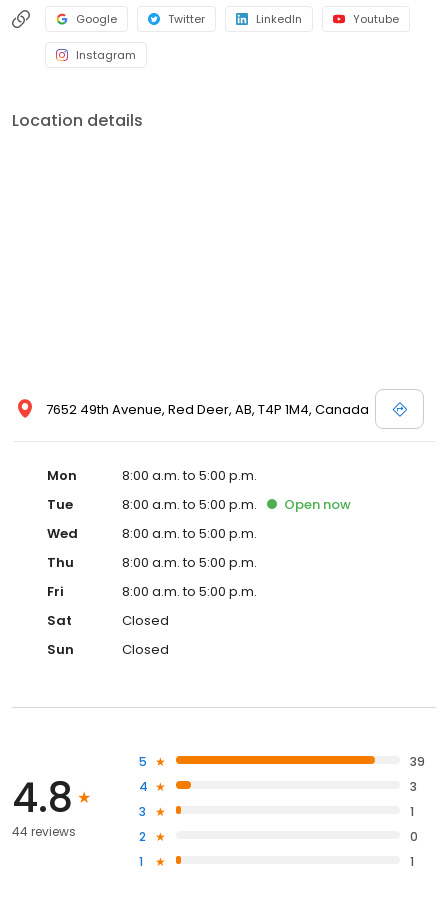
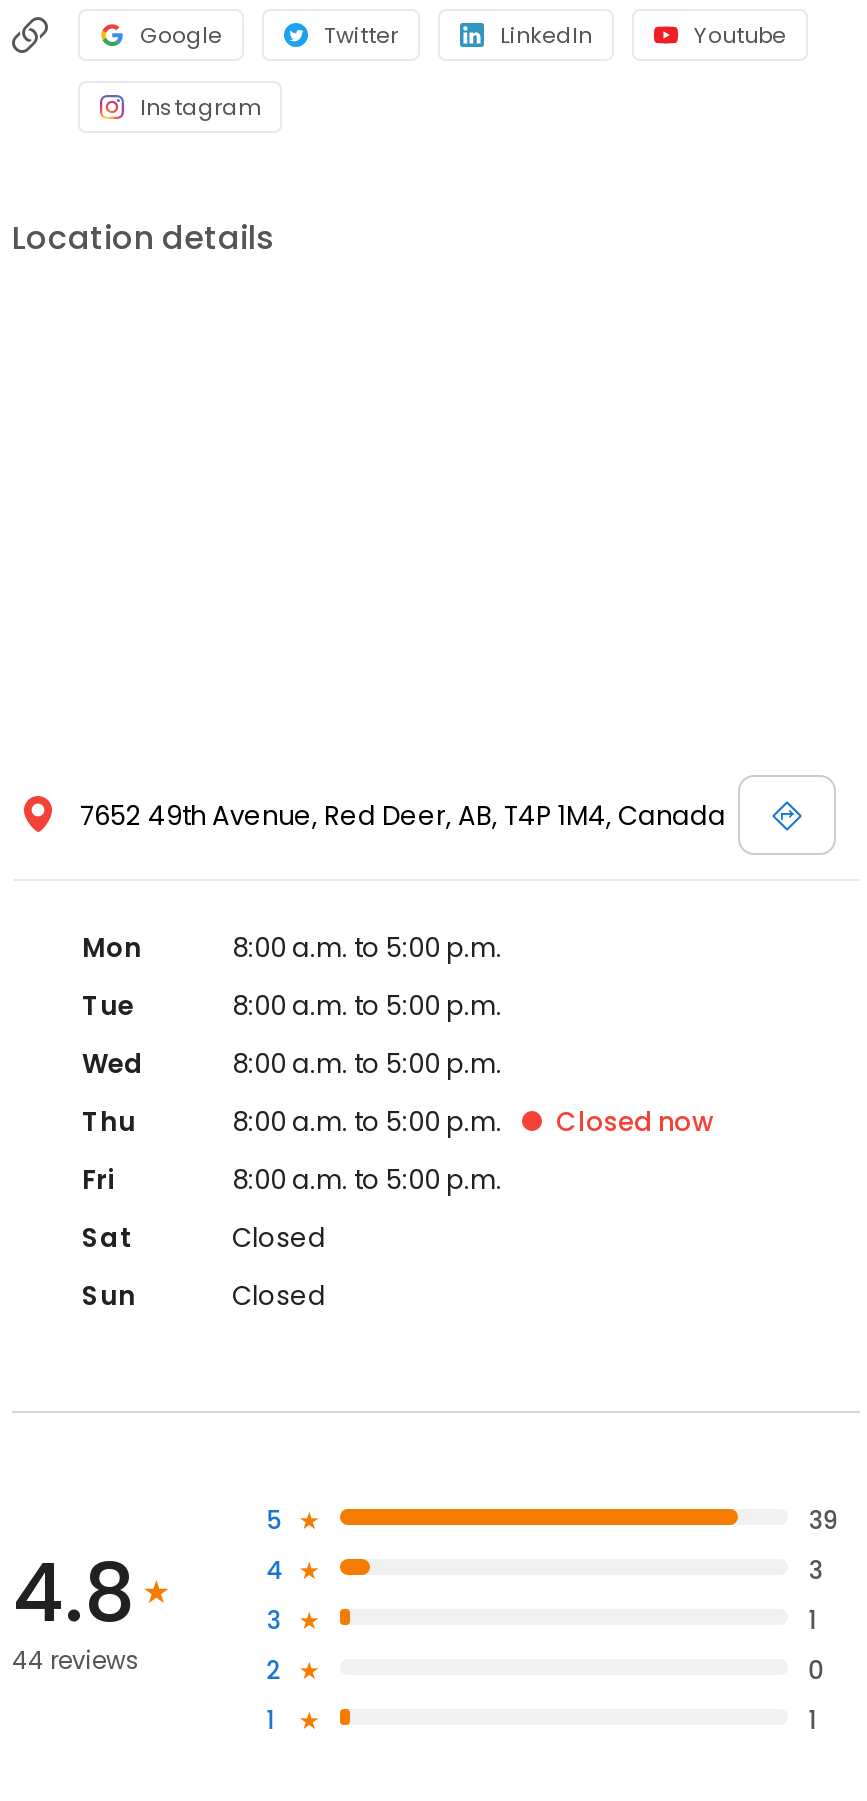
- Open now

+ Closed now
